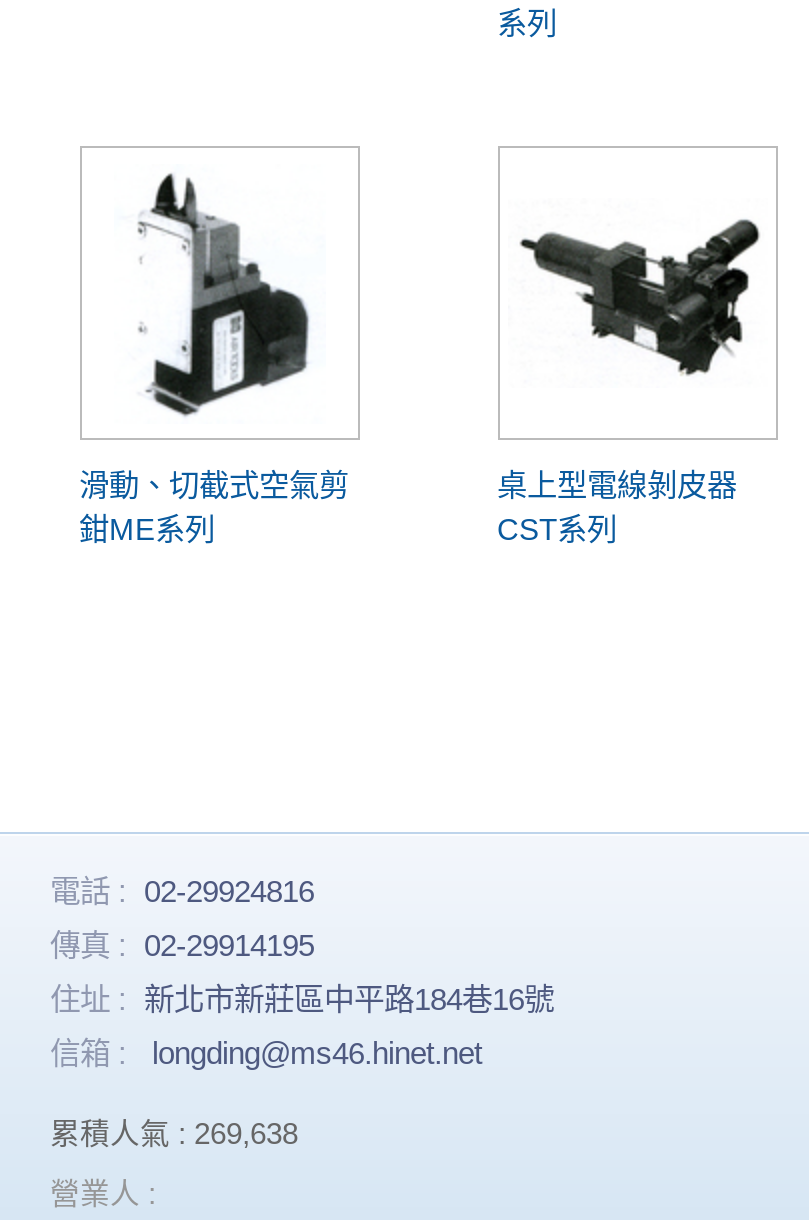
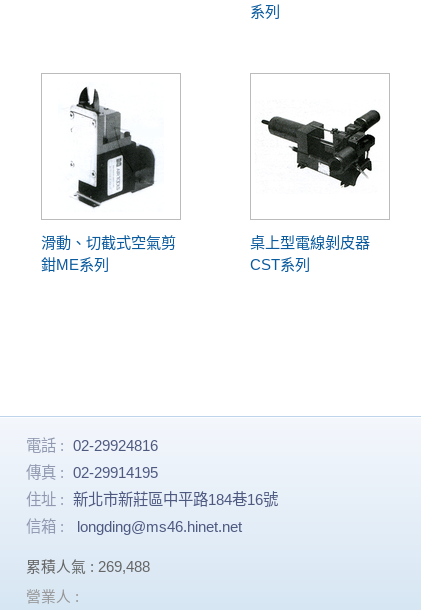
- 累積人氣 : 269,638
+ 累積人氣 : 269,488
